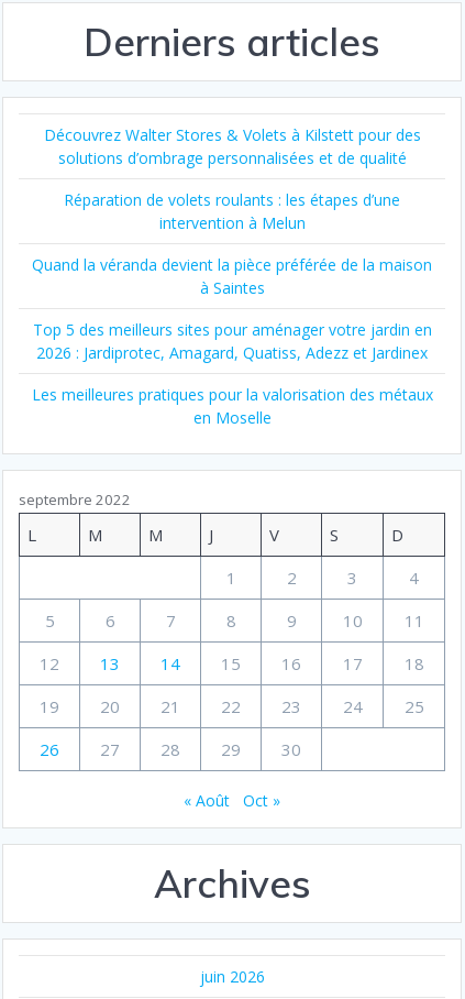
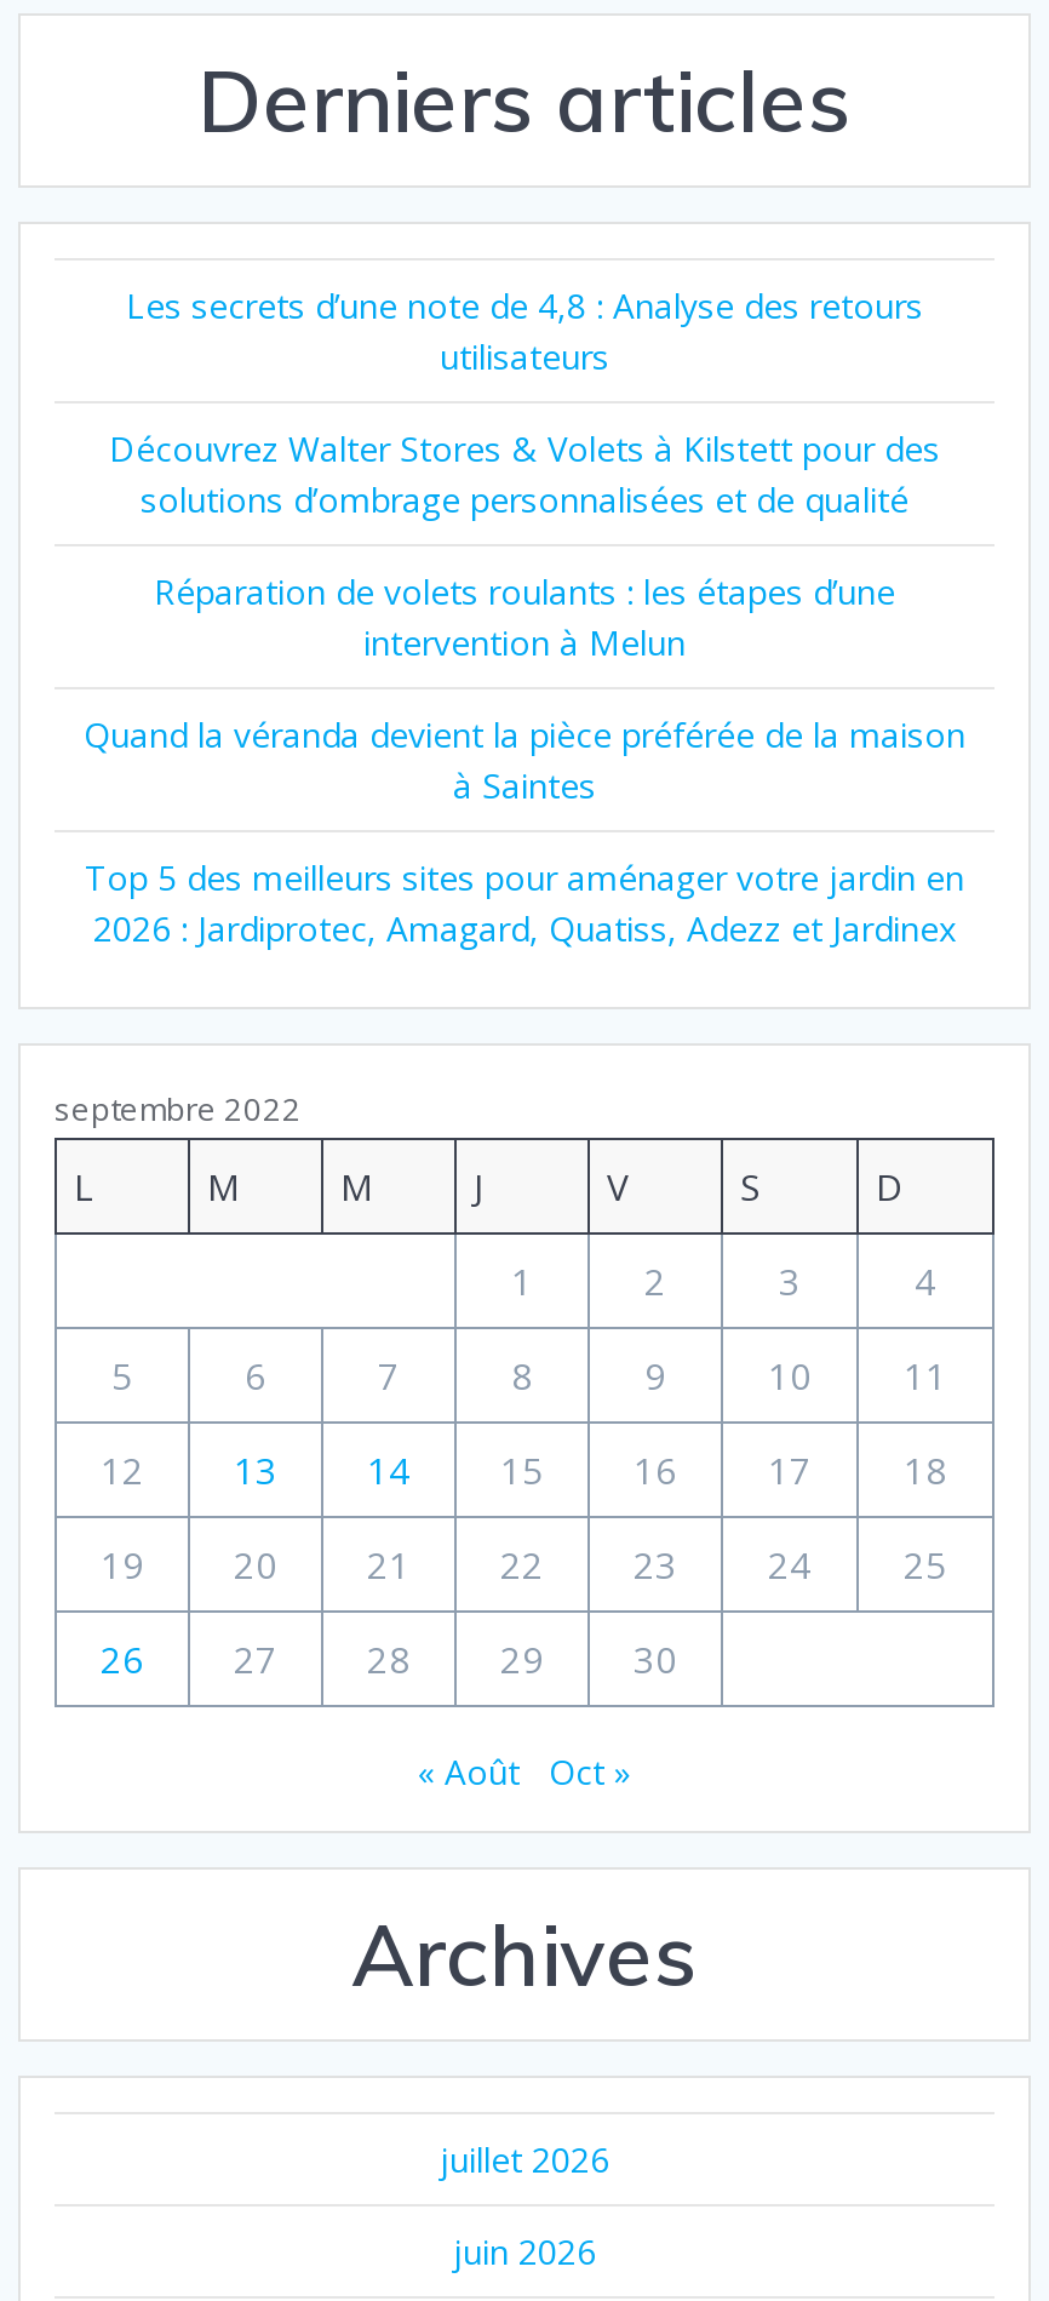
+ Les secrets d’une note de 4,8 : Analyse des retours
+ utilisateurs

moved down: Découvrez Walter Stores & Volets à Kilstett pour des | solutions d’ombrage personnalisées et de qualité | Réparation de volets roulants : les étapes d’une | intervention à Melun | Quand la véranda devient la pièce préférée de la maison | à Saintes | Top 5 des meilleurs sites pour aménager votre jardin en | 2026 : Jardiprotec, Amagard, Quatiss, Adezz et Jardinex

- Les meilleures pratiques pour la valorisation des métaux
- en Moselle

+ juillet 2026
